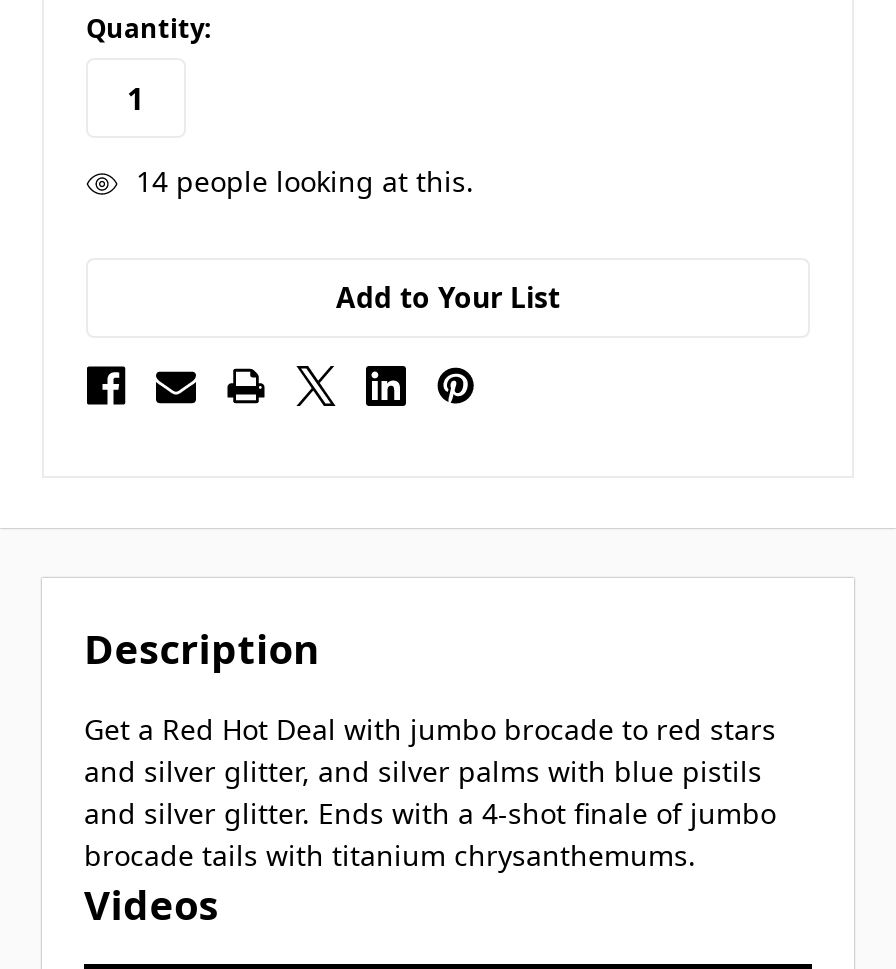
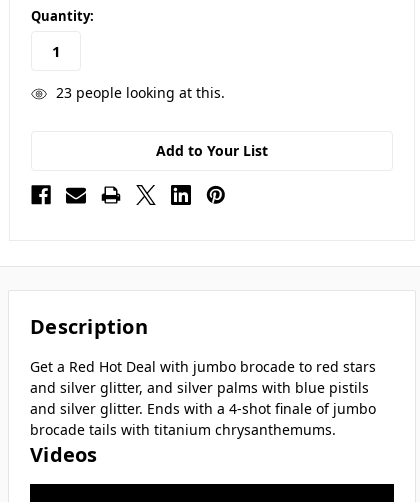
- 14 people looking at this.
+ 23 people looking at this.
